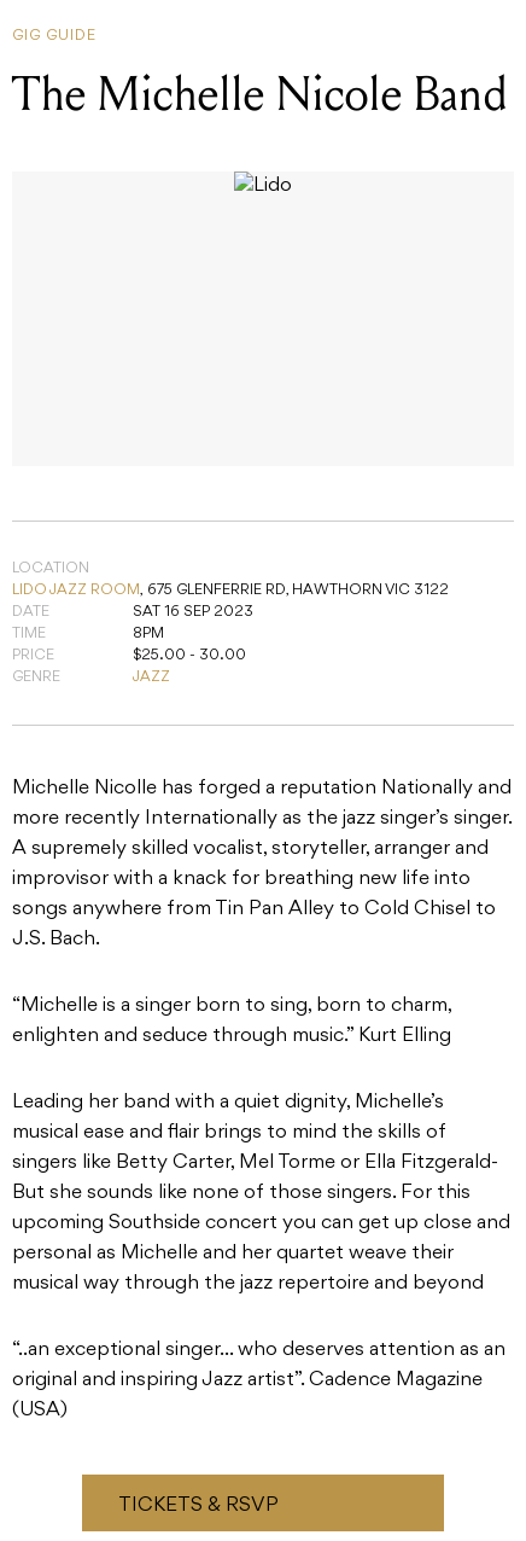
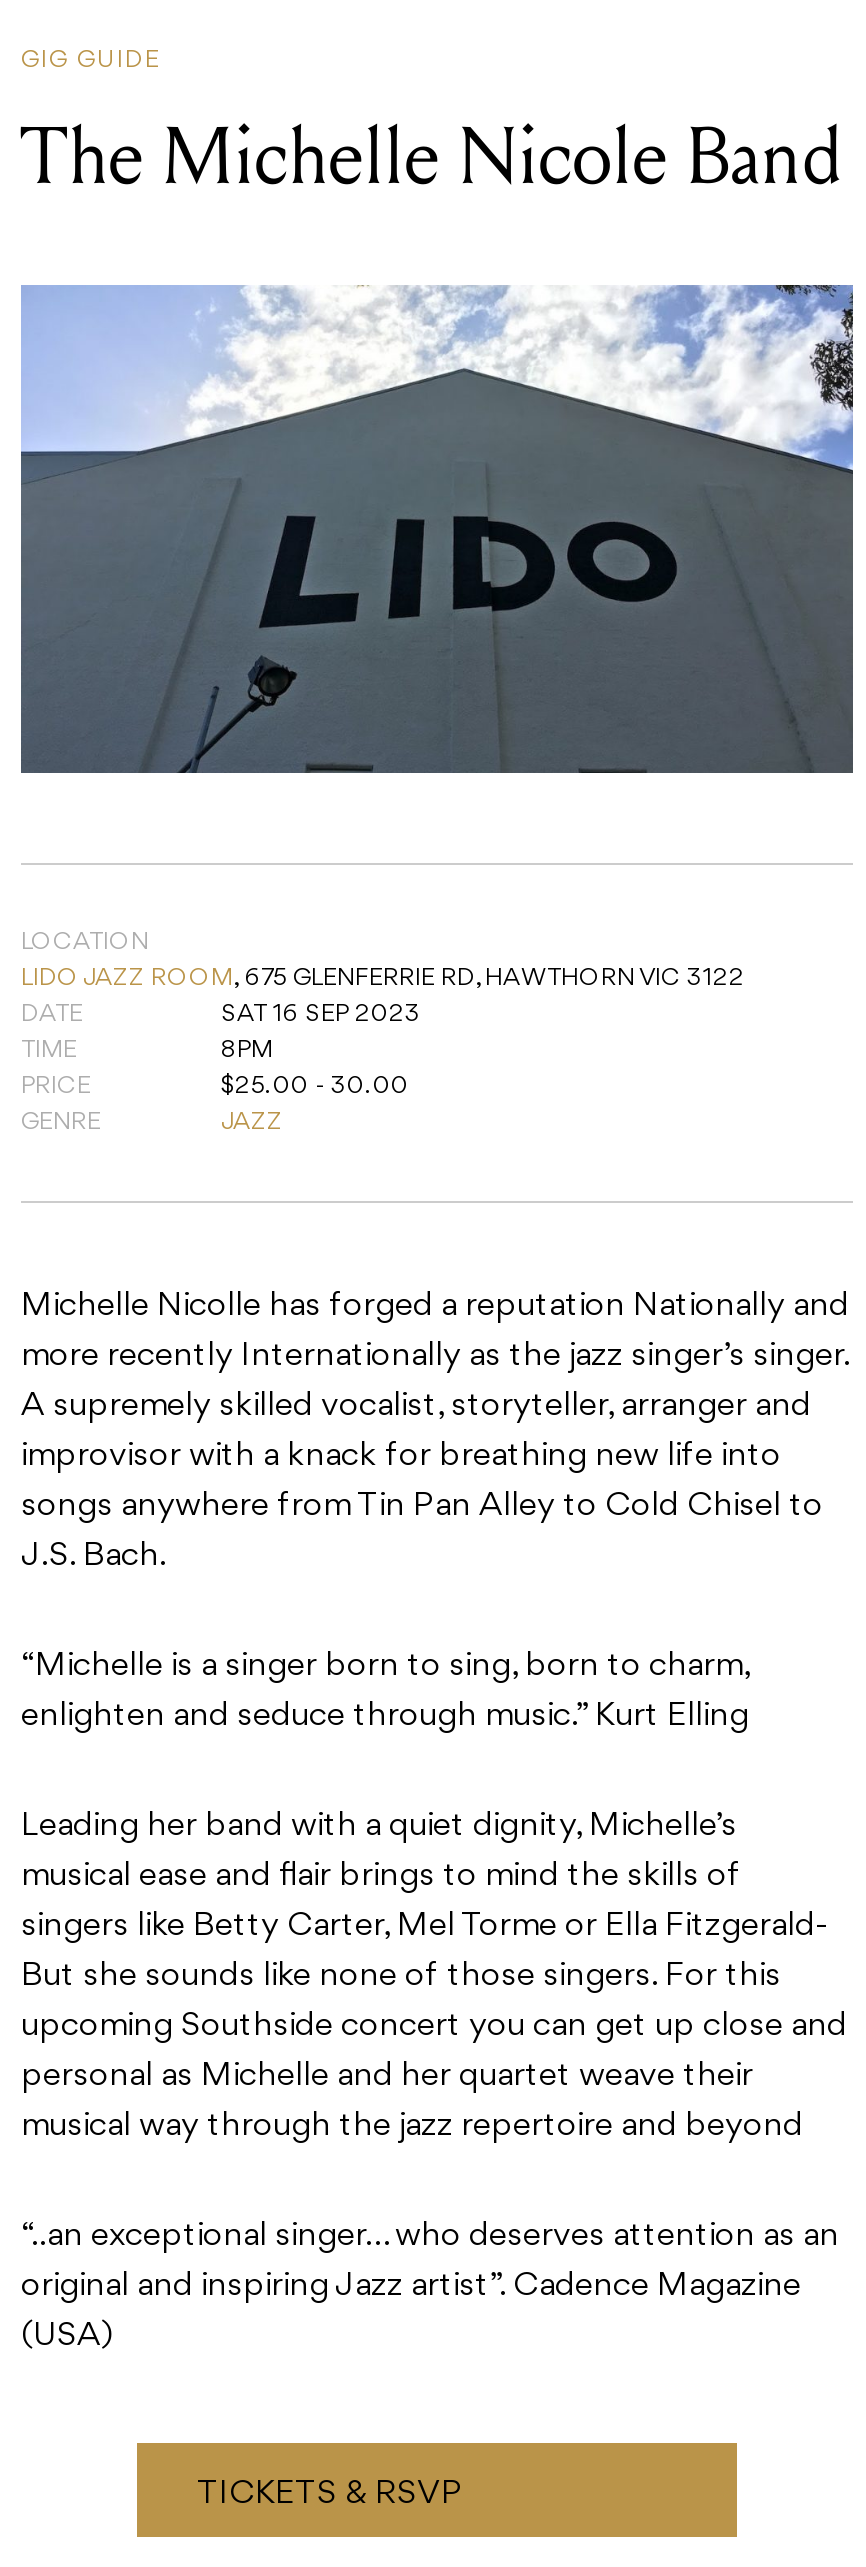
+ [image]
